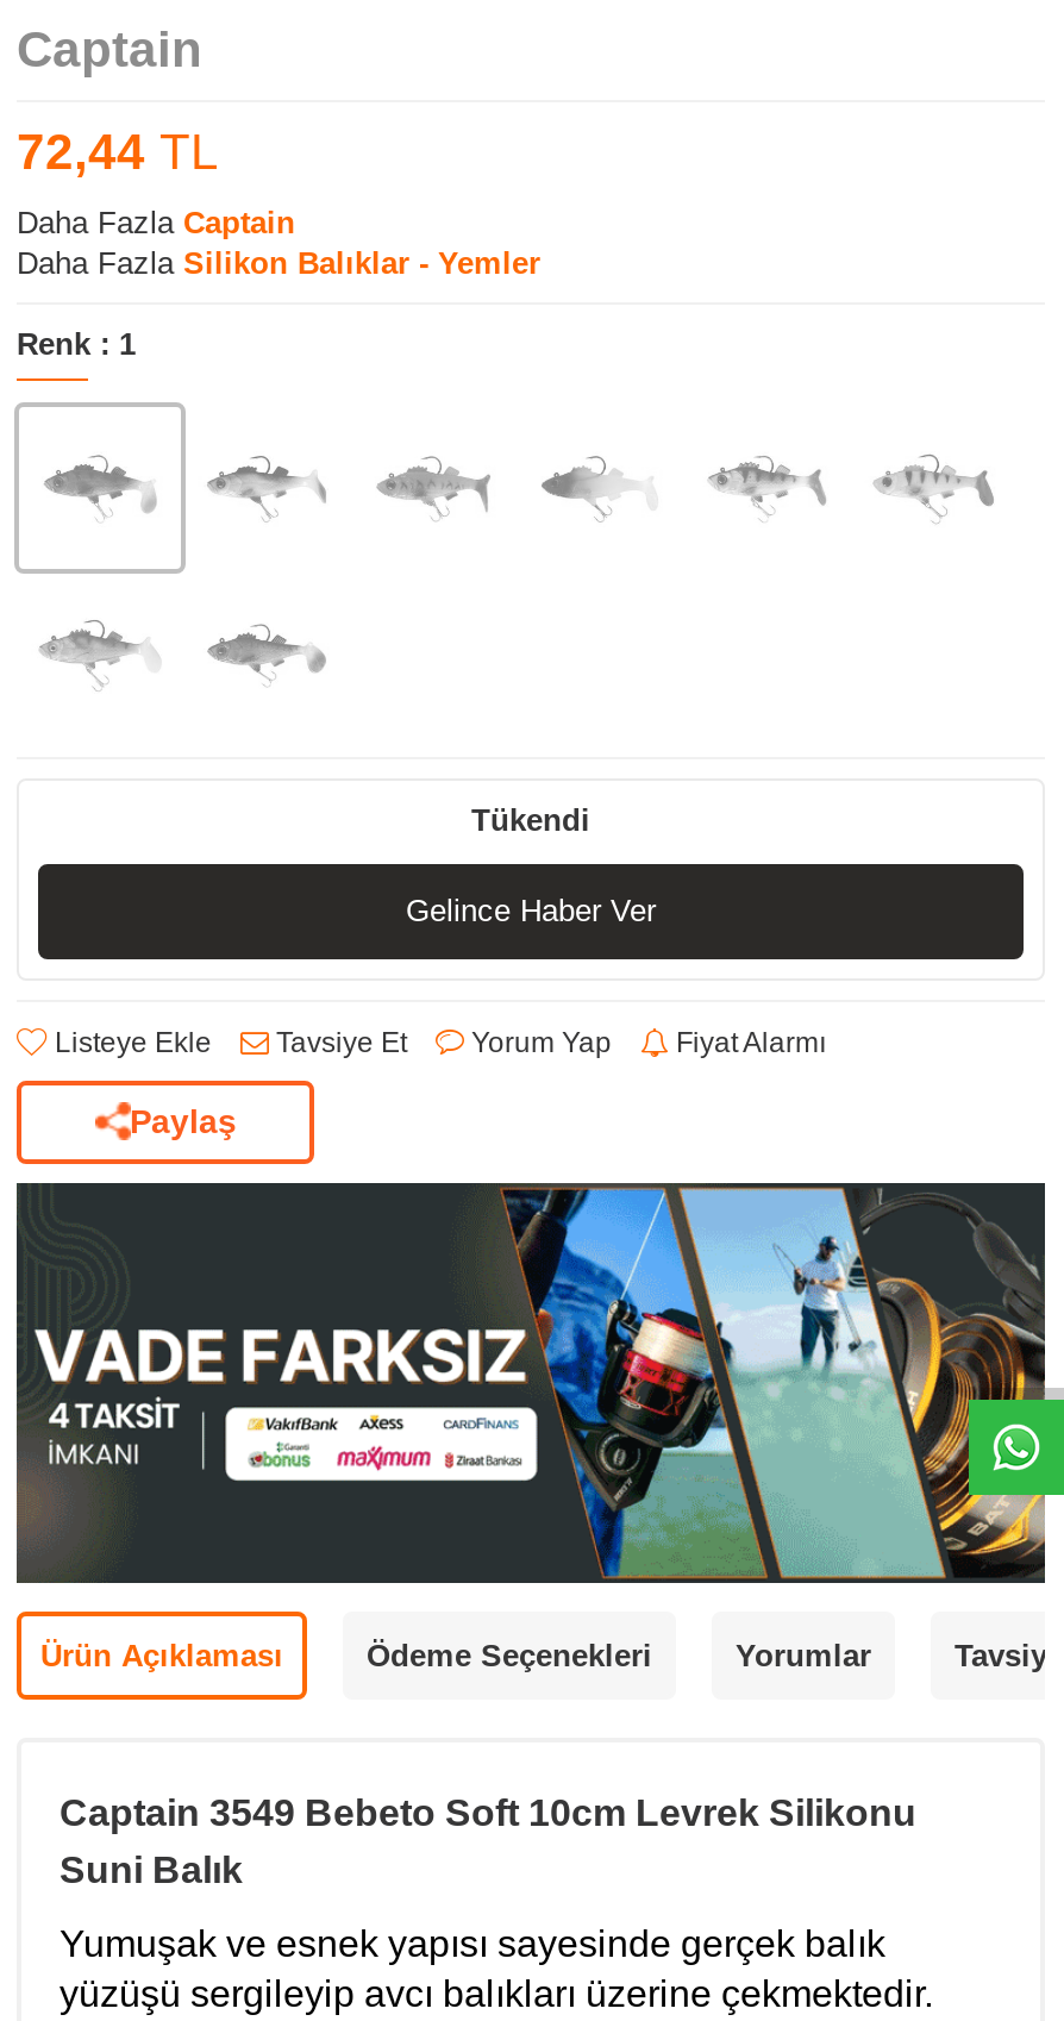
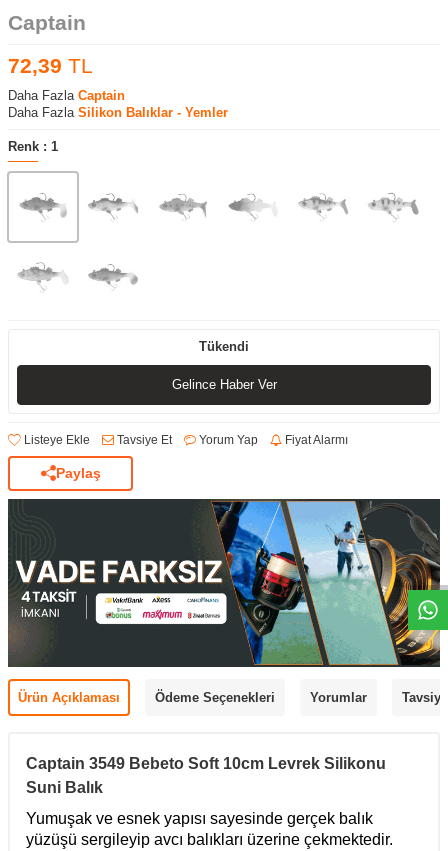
- 72,44 TL
+ 72,39 TL
